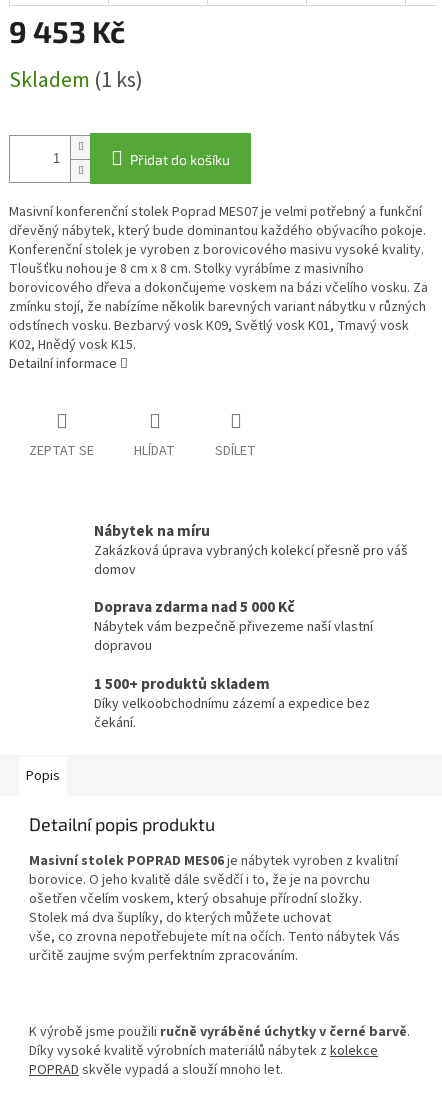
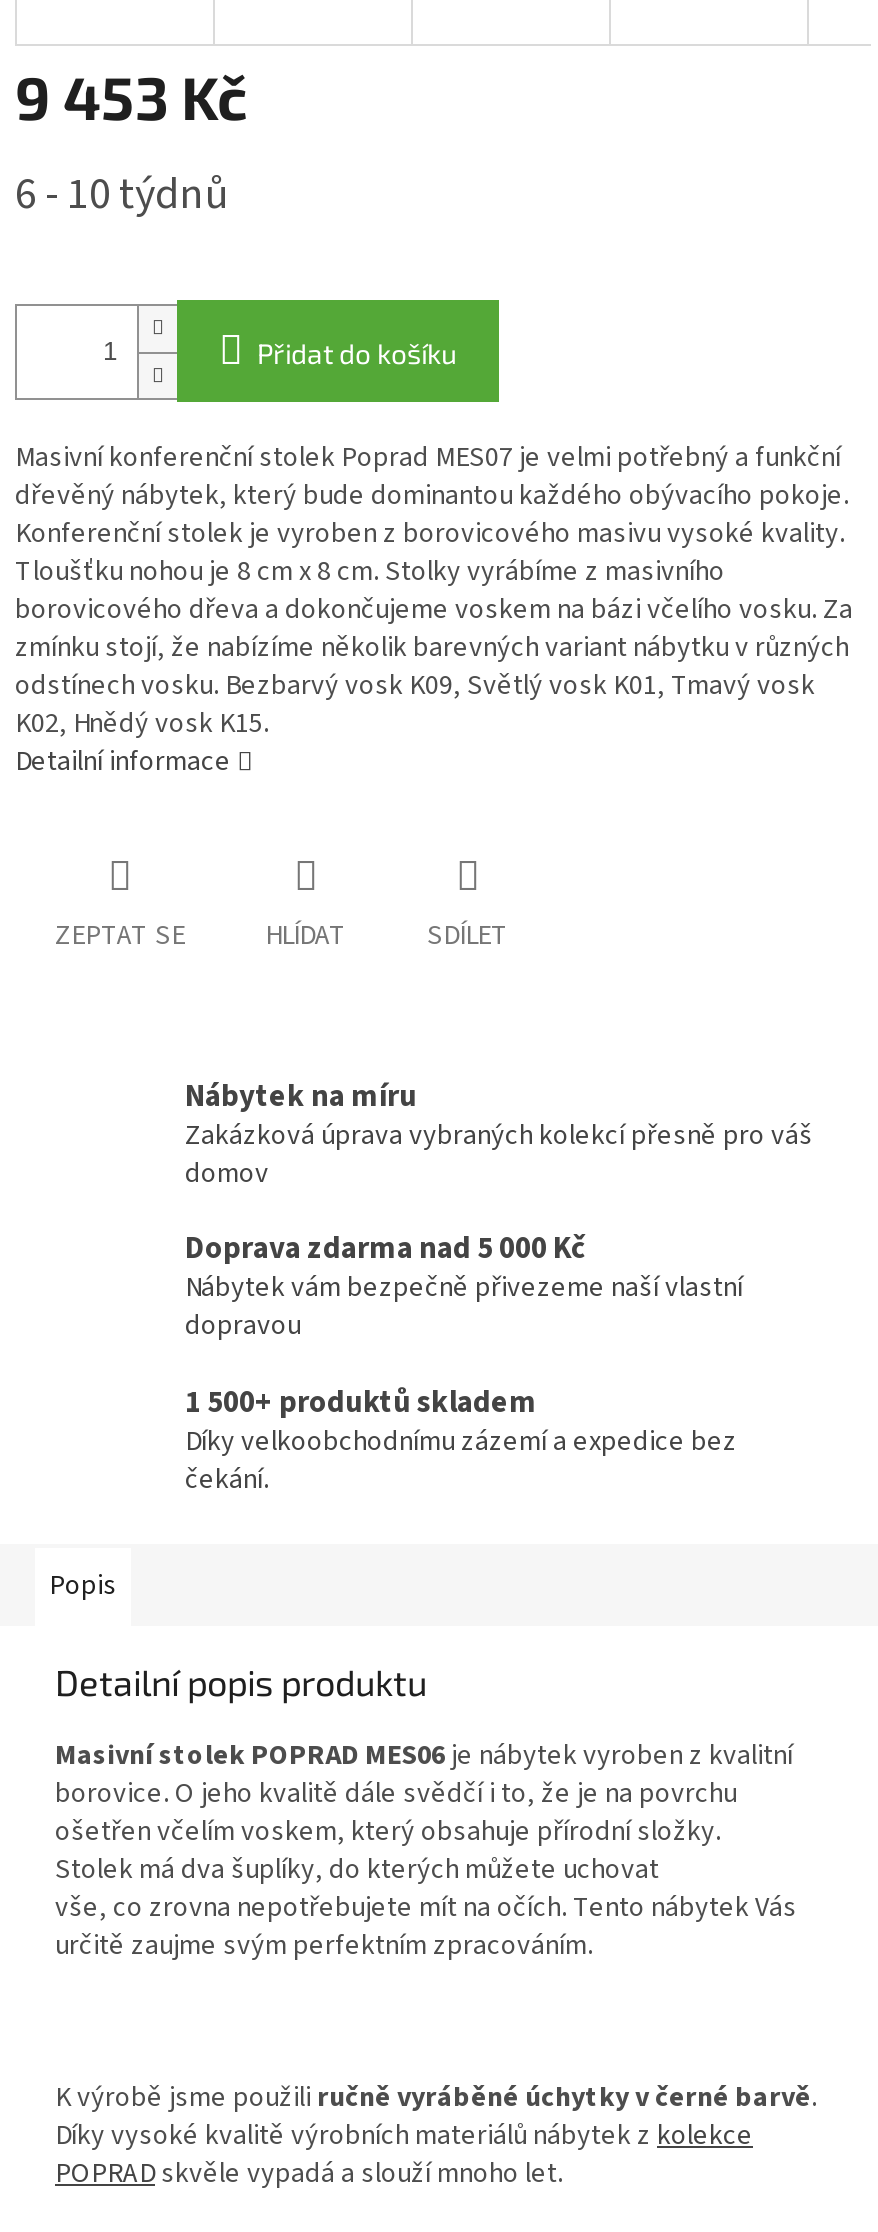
- Skladem (1 ks)
+ 6 - 10 týdnů
